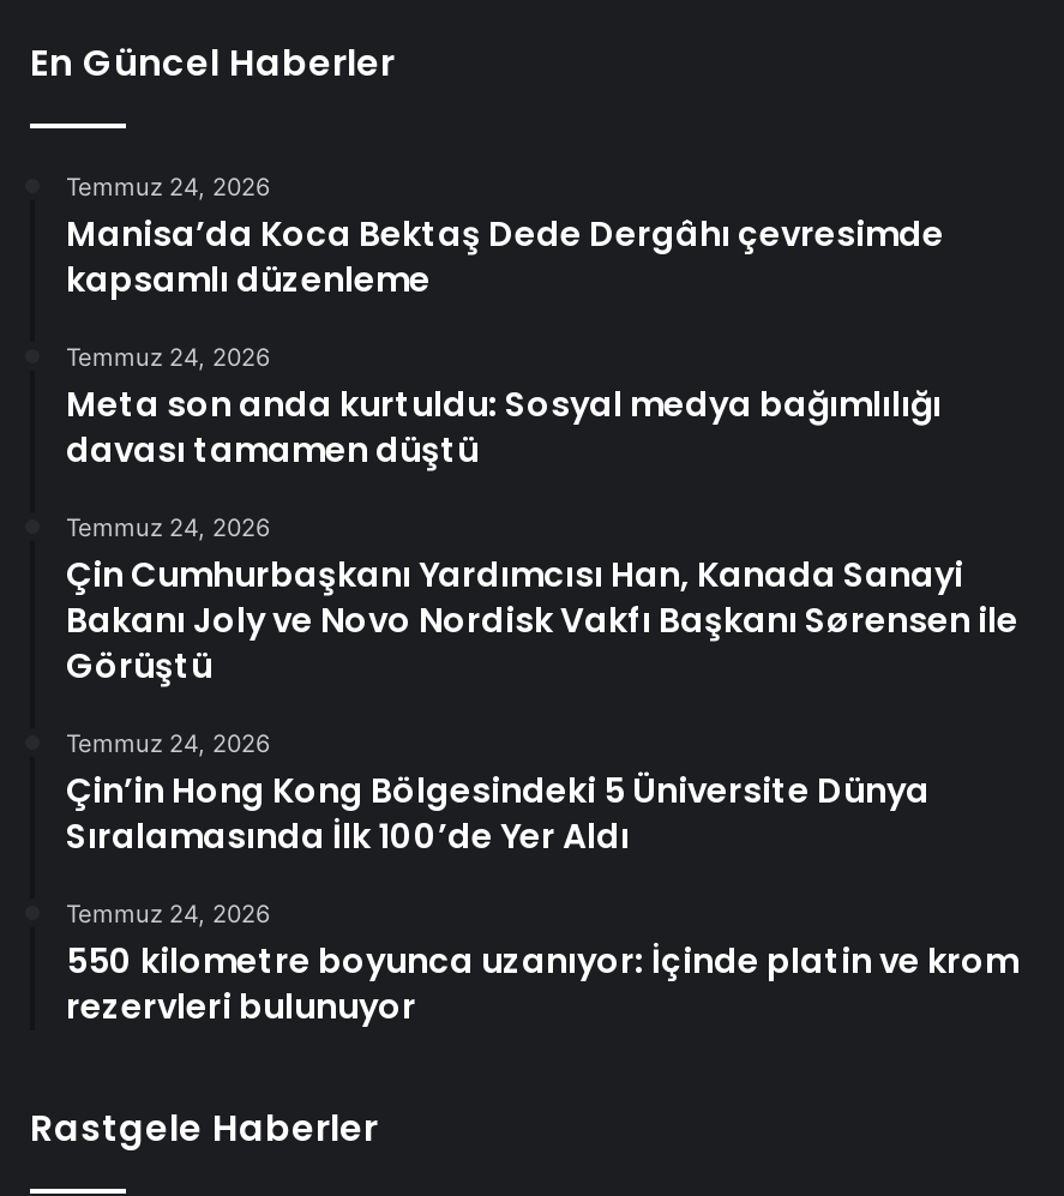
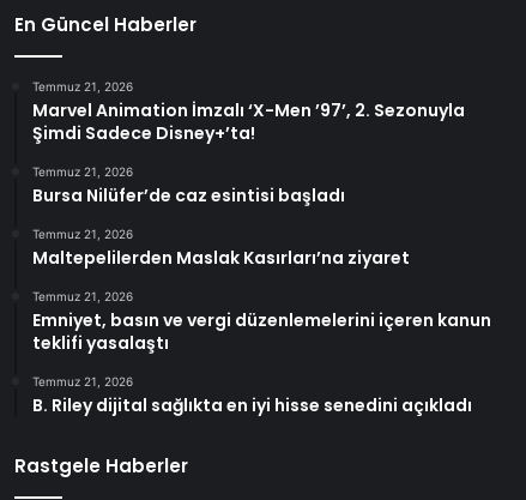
- Temmuz 24, 2026
- Manisa’da Koca Bektaş Dede Dergâhı çevresimde
- kapsamlı düzenleme
+ Temmuz 21, 2026
+ Marvel Animation İmzalı ‘X-Men ’97’, 2. Sezonuyla
+ Şimdi Sadece Disney+’ta!

- Temmuz 24, 2026
- Meta son anda kurtuldu: Sosyal medya bağımlılığı
- davası tamamen düştü
+ Temmuz 21, 2026
+ Bursa Nilüfer’de caz esintisi başladı

- Temmuz 24, 2026
- Çin Cumhurbaşkanı Yardımcısı Han, Kanada Sanayi
- Bakanı Joly ve Novo Nordisk Vakfı Başkanı Sørensen ile
- Görüştü
+ Temmuz 21, 2026
+ Maltepelilerden Maslak Kasırları’na ziyaret

- Temmuz 24, 2026
- Çin’in Hong Kong Bölgesindeki 5 Üniversite Dünya
- Sıralamasında İlk 100’de Yer Aldı
+ Temmuz 21, 2026
+ Emniyet, basın ve vergi düzenlemelerini içeren kanun
+ teklifi yasalaştı

- Temmuz 24, 2026
- 550 kilometre boyunca uzanıyor: İçinde platin ve krom
- rezervleri bulunuyor
+ Temmuz 21, 2026
+ B. Riley dijital sağlıkta en iyi hisse senedini açıkladı
